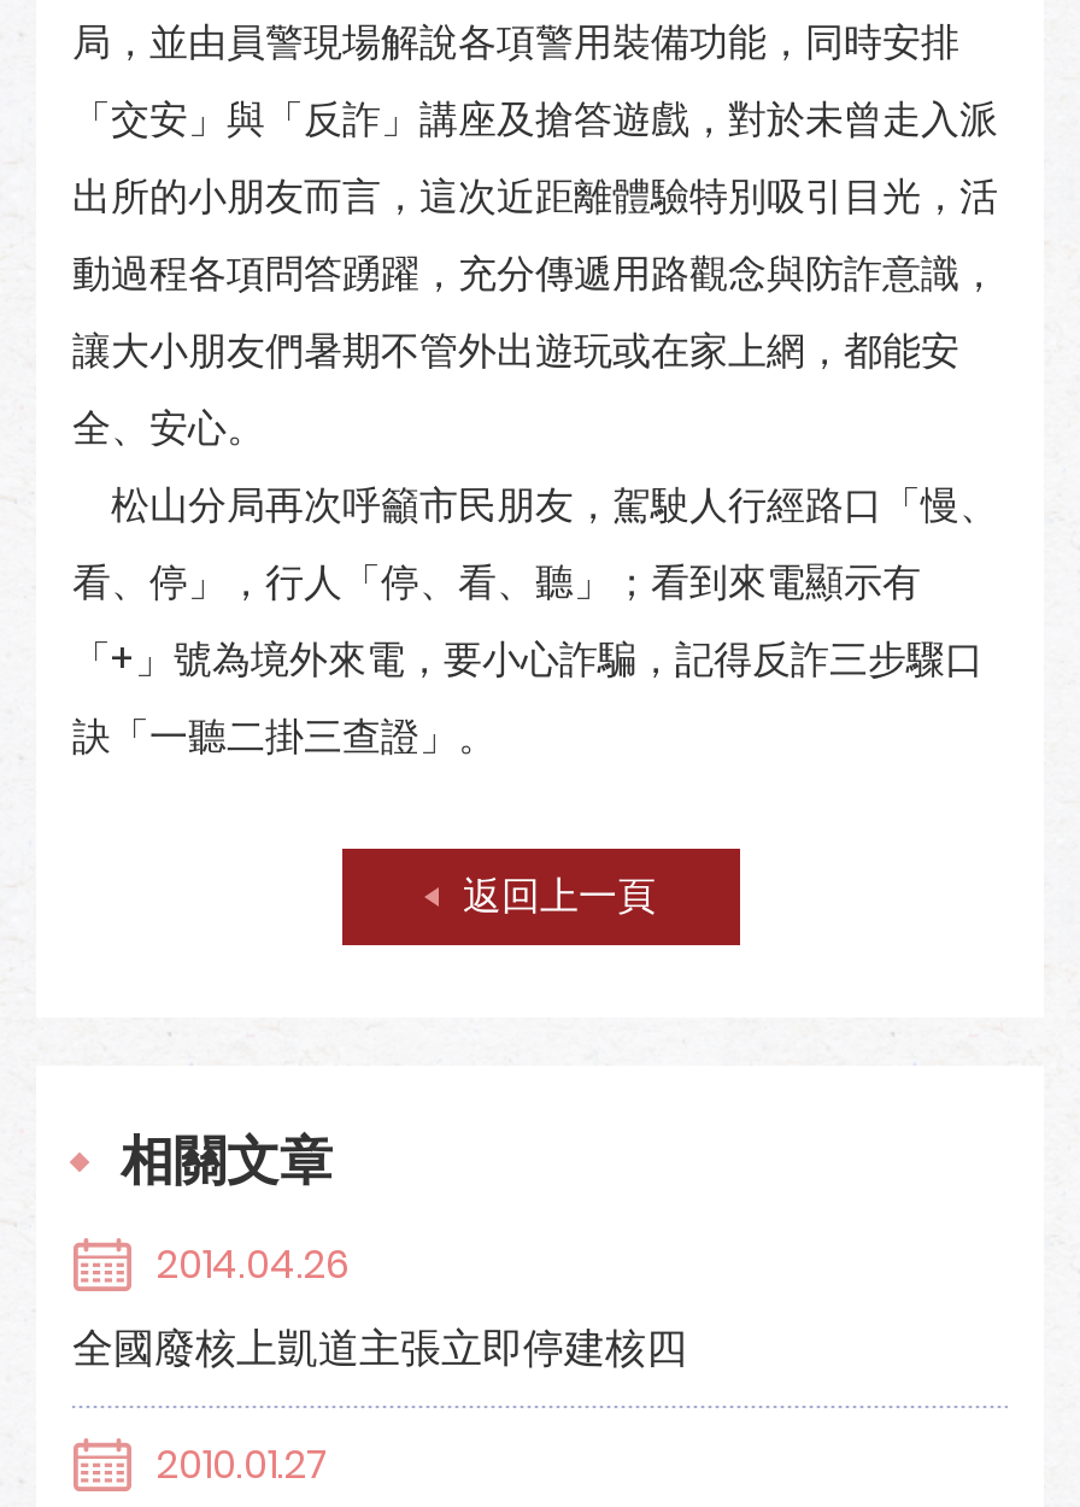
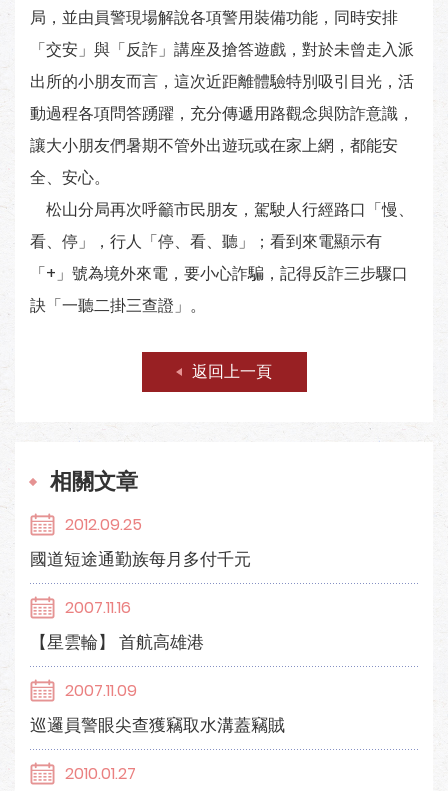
- 2014.04.26
- 全國廢核上凱道主張立即停建核四
+ 2012.09.25
+ 國道短途通勤族每月多付千元
+ 2007.11.16
+ 【星雲輪】 首航高雄港
+ 2007.11.09
+ 巡邏員警眼尖查獲竊取水溝蓋竊賊
